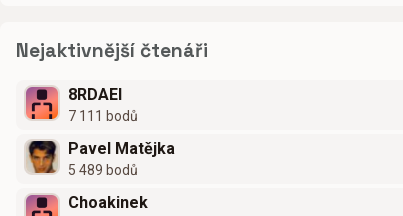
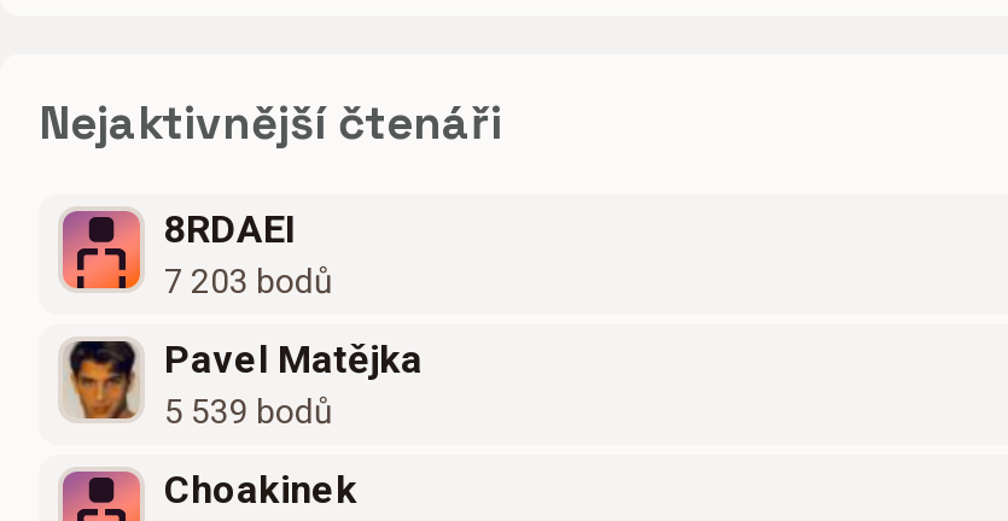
- 7 111 bodů
+ 7 203 bodů

- 5 489 bodů
+ 5 539 bodů
